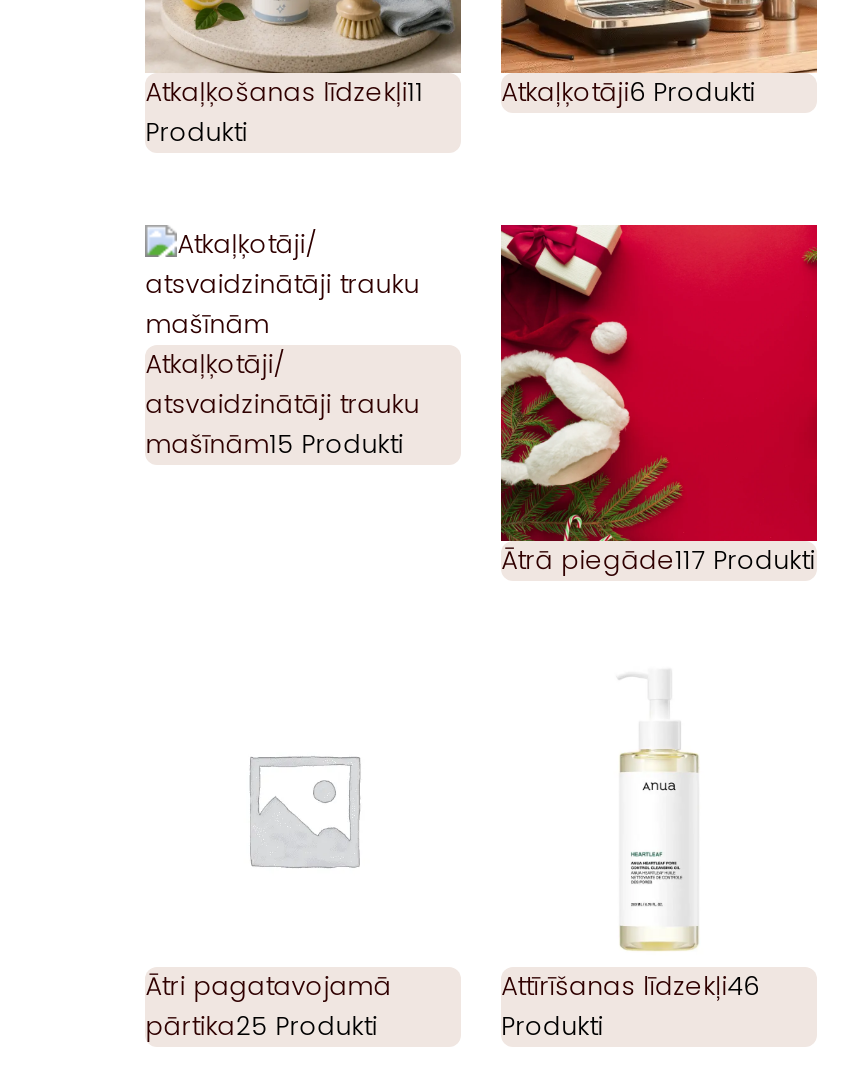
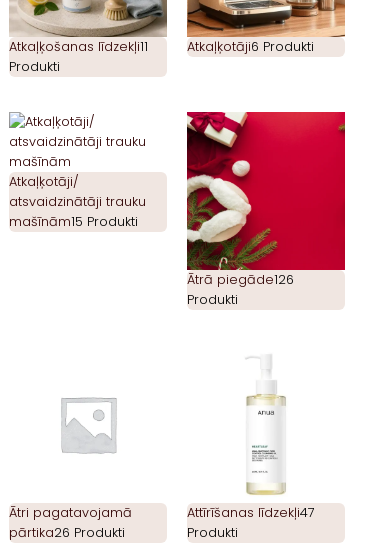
- Ātrā piegāde117 Produkti
+ Ātrā piegāde126
+ Produkti

- Attīrīšanas līdzekļi46
+ Attīrīšanas līdzekļi47

- pārtika25 Produkti
+ pārtika26 Produkti
